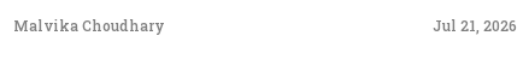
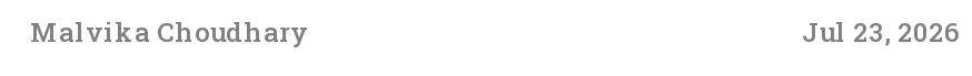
- Jul 21, 2026
+ Jul 23, 2026
